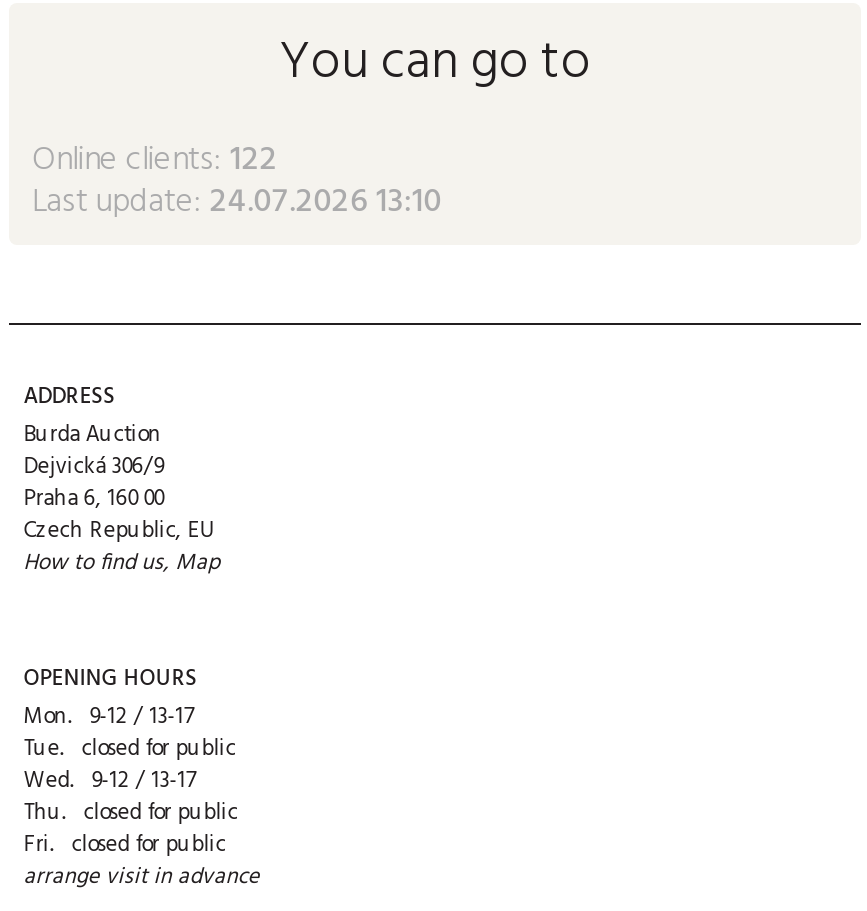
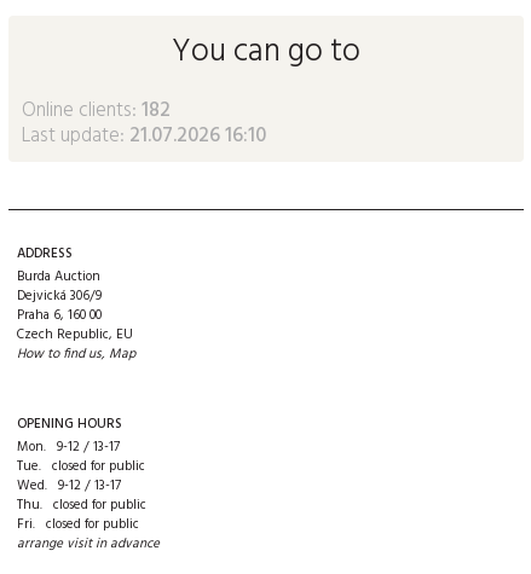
- Online clients: 122
+ Online clients: 182

- Last update: 24.07.2026 13:10
+ Last update: 21.07.2026 16:10
